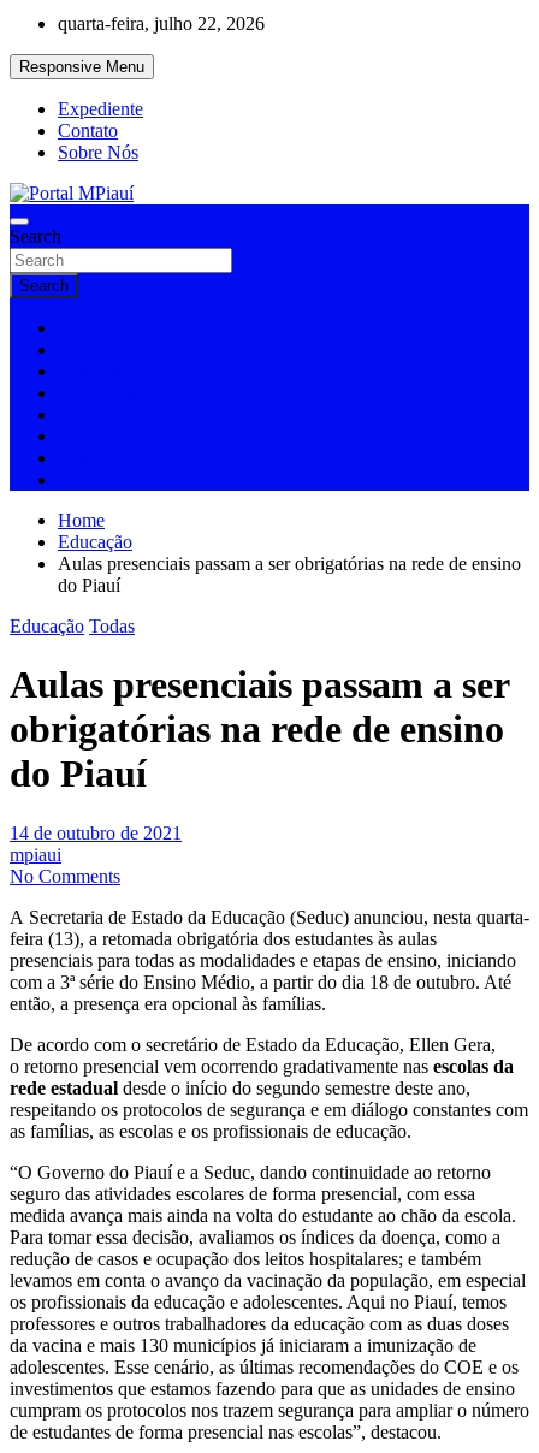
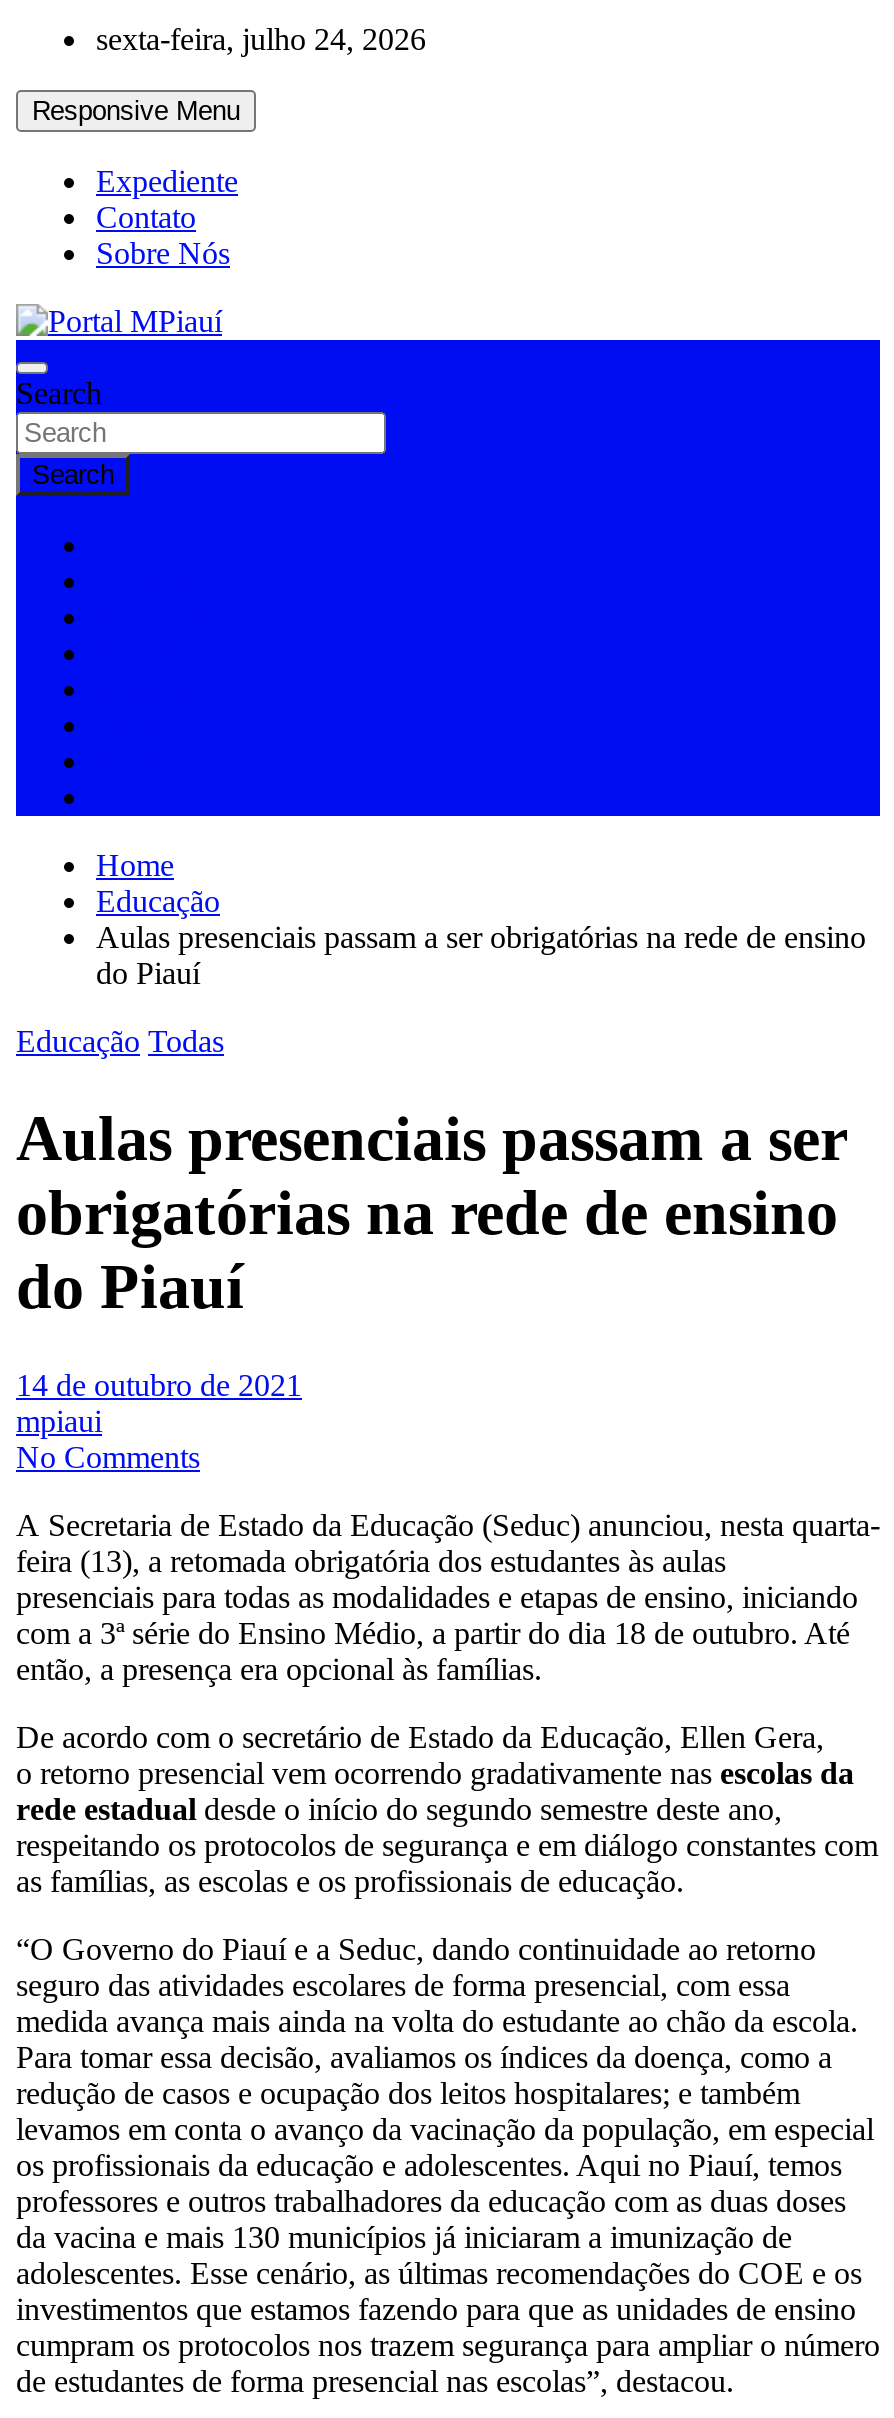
- quarta-feira, julho 22, 2026
+ sexta-feira, julho 24, 2026
